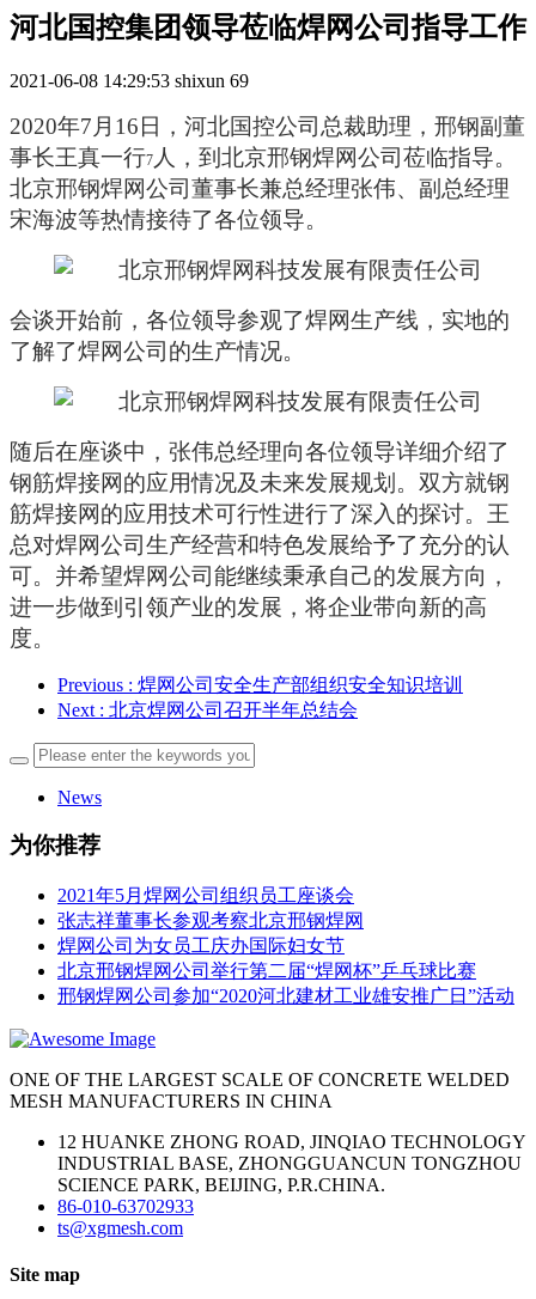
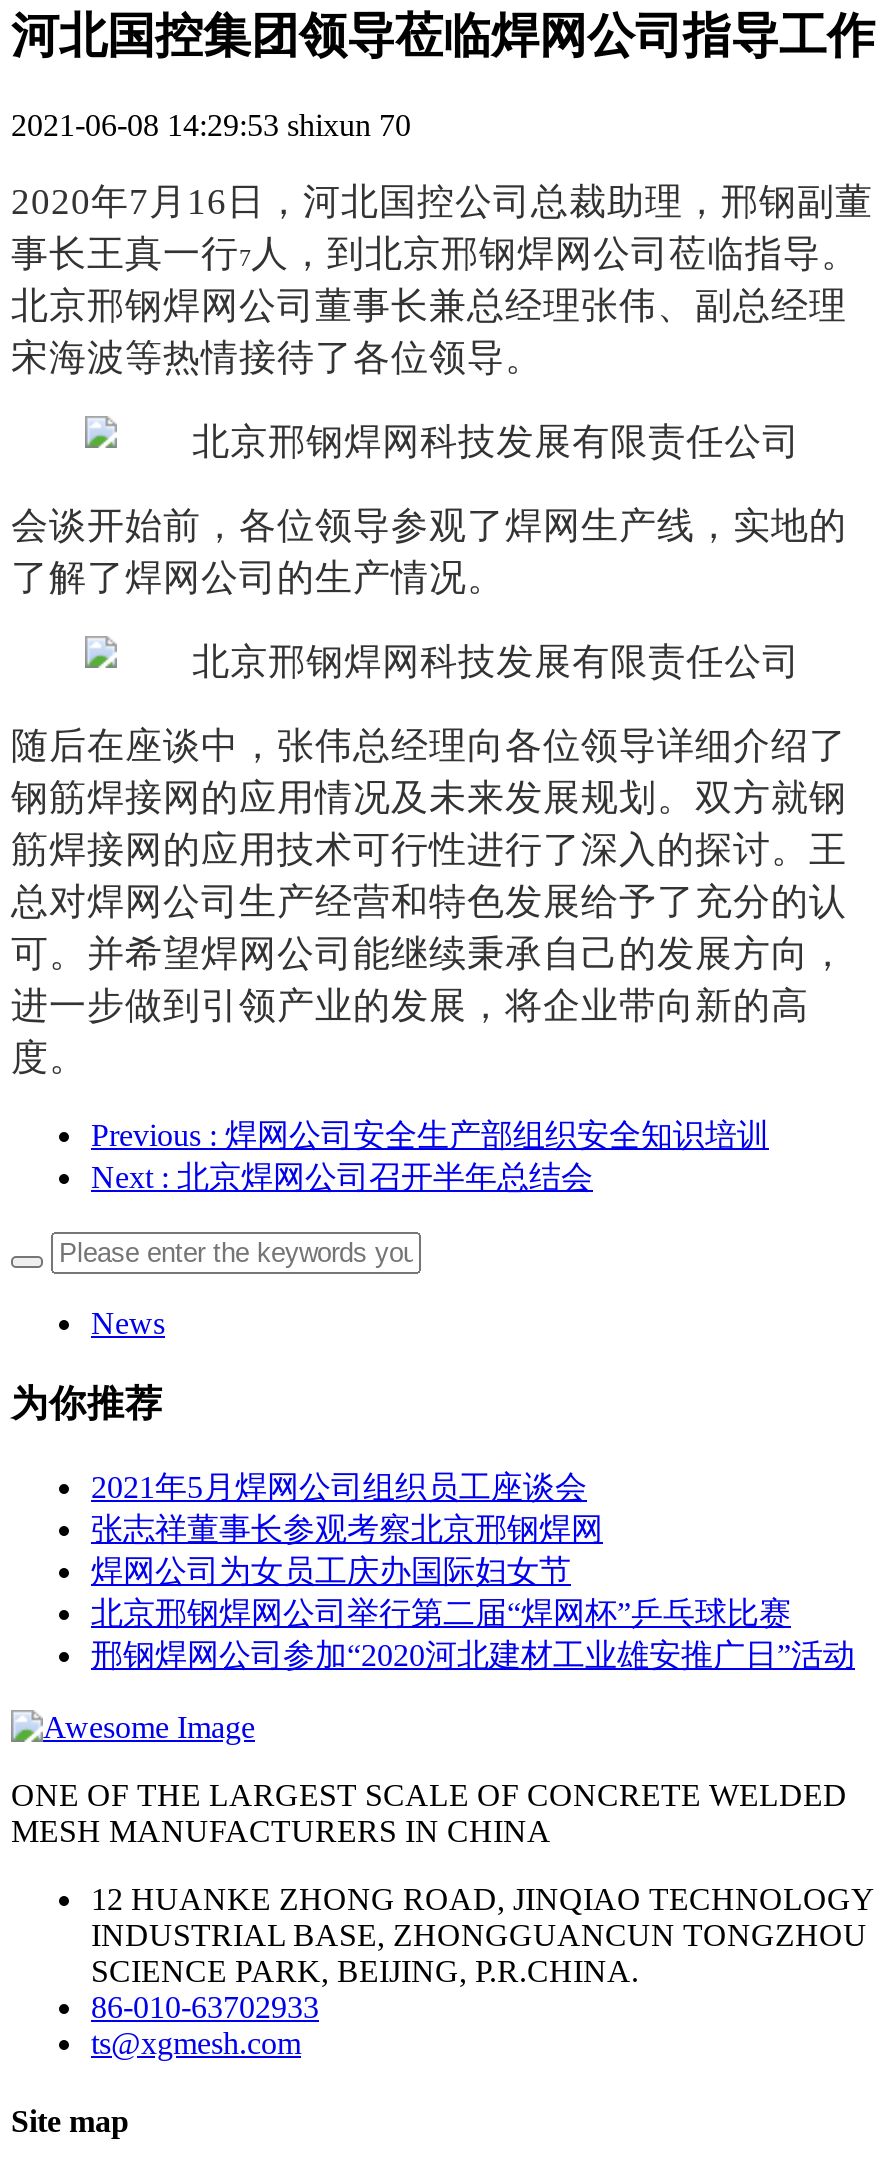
- 2021-06-08 14:29:53 shixun 69
+ 2021-06-08 14:29:53 shixun 70
